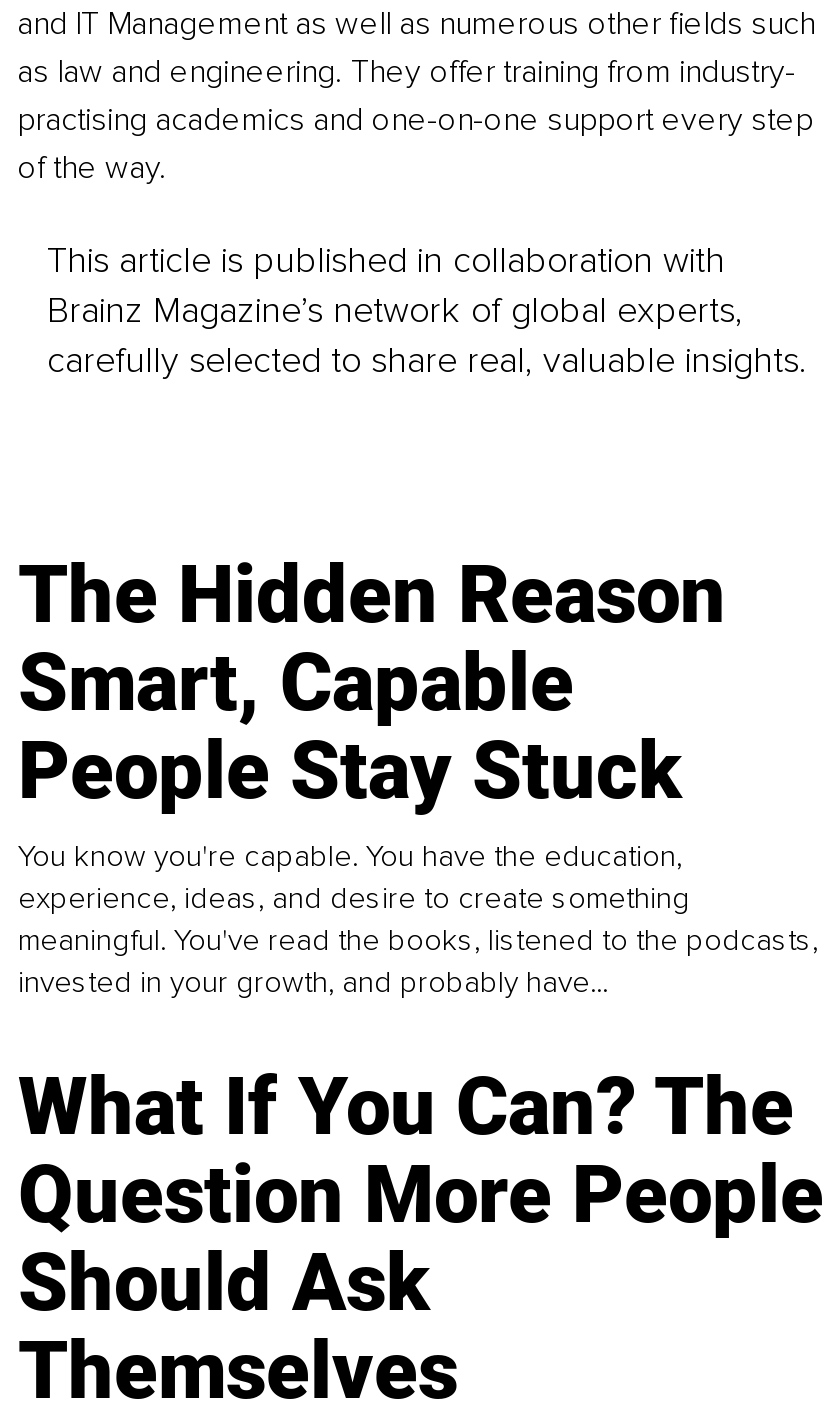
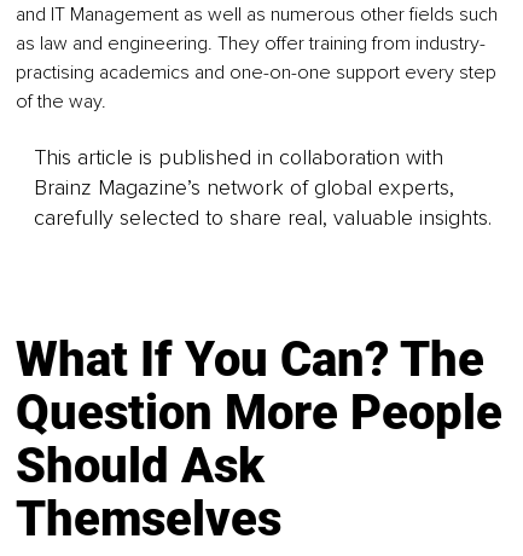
- The Hidden Reason
- Smart, Capable
- People Stay Stuck
- You know you're capable. You have the education,
- experience, ideas, and desire to create something
- meaningful. You've read the books, listened to the podcasts,
- invested in your growth, and probably have...
